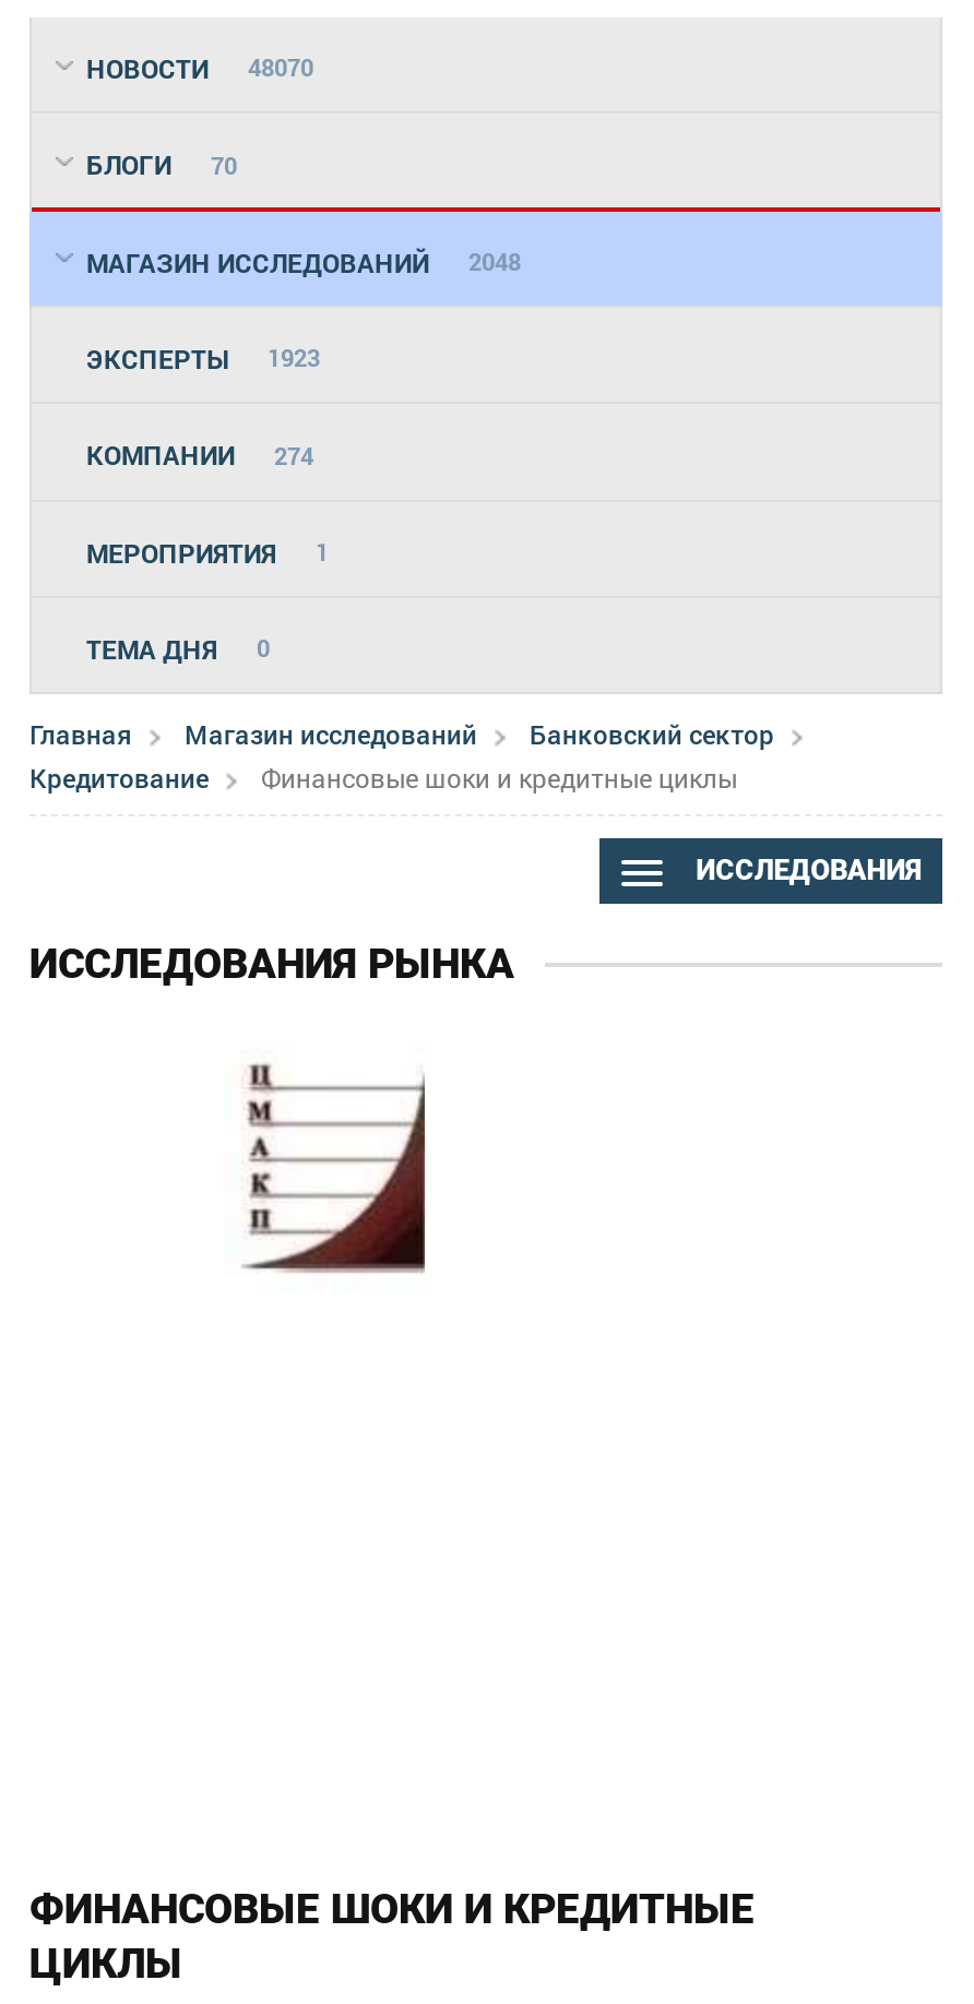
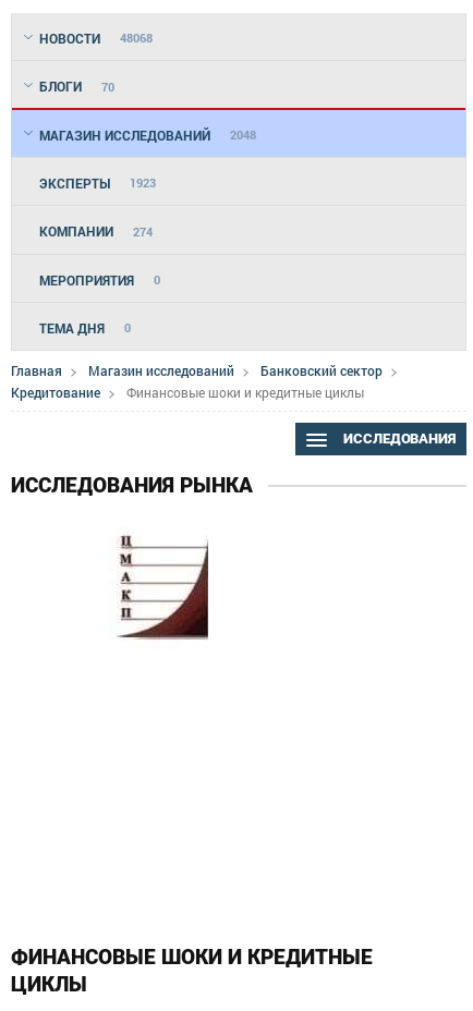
- НОВОСТИ 48070
+ НОВОСТИ 48068

- МЕРОПРИЯТИЯ 1
+ МЕРОПРИЯТИЯ 0
